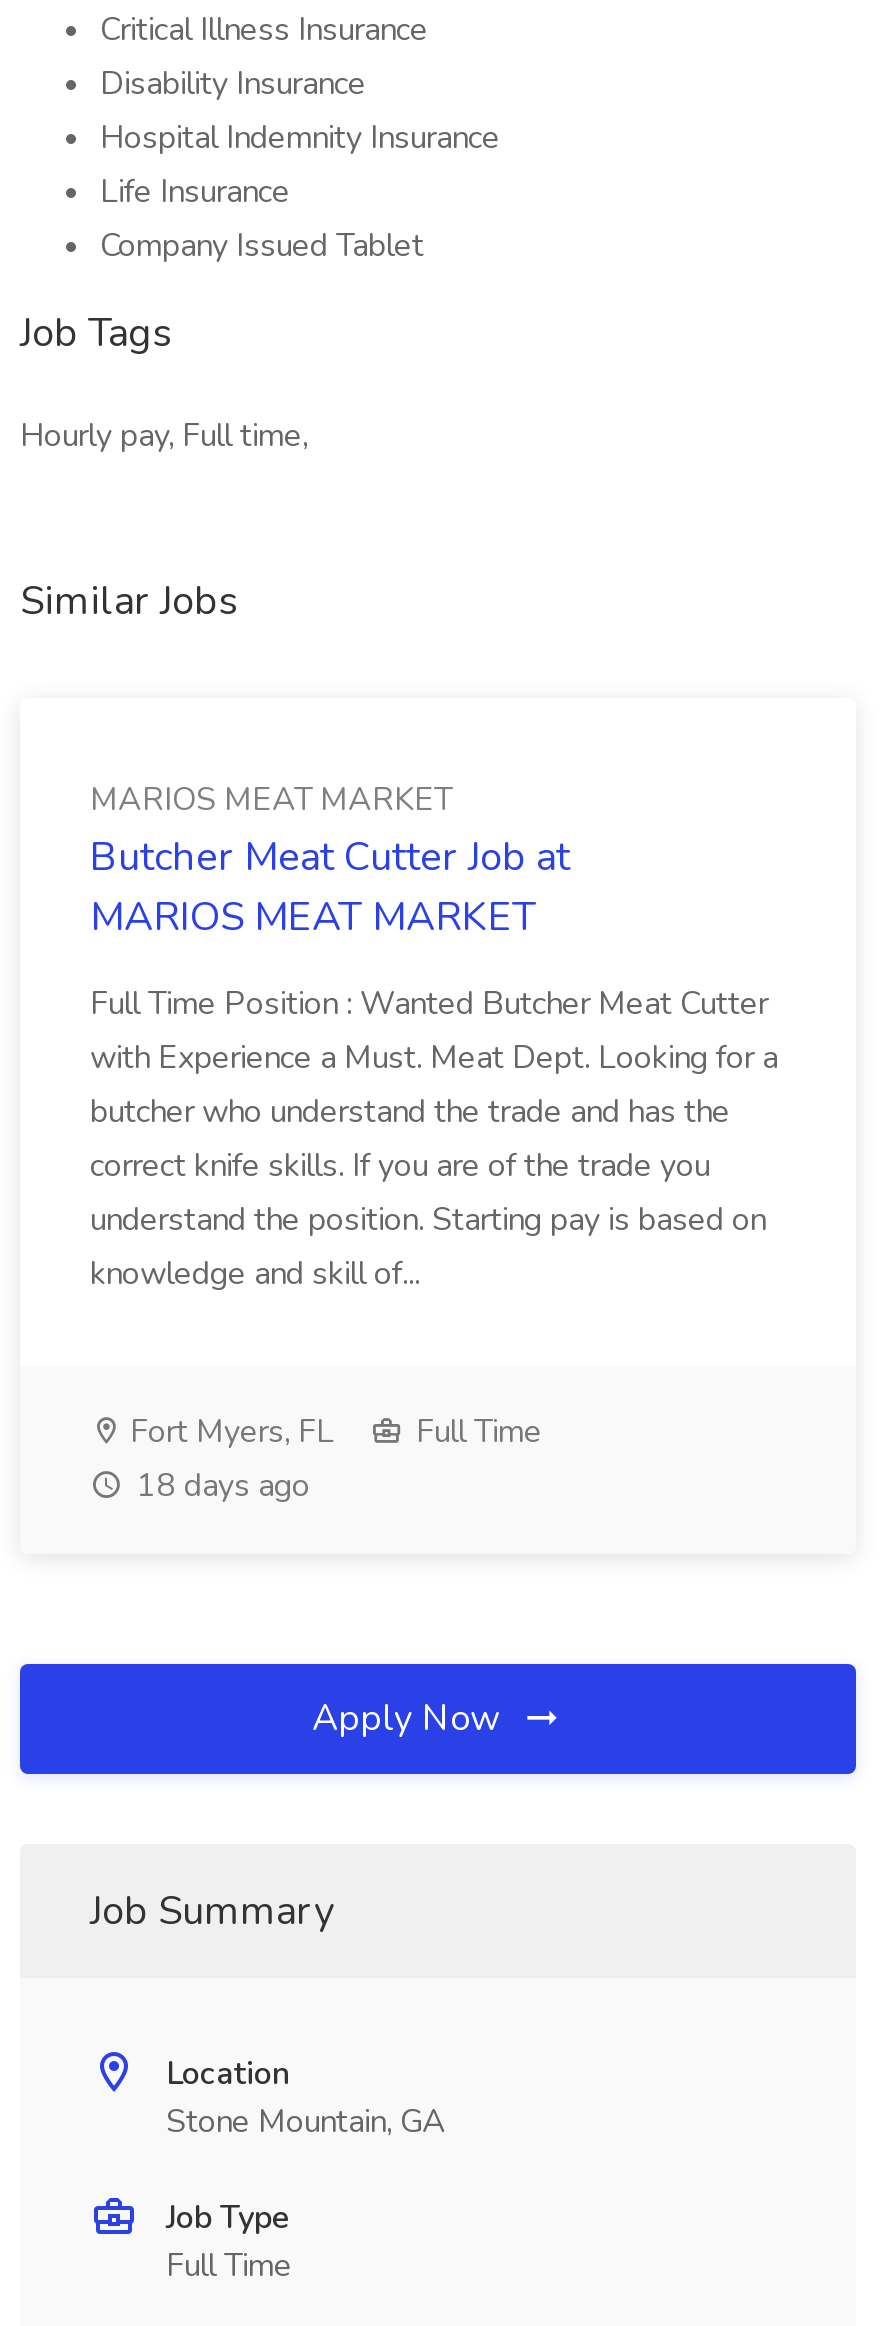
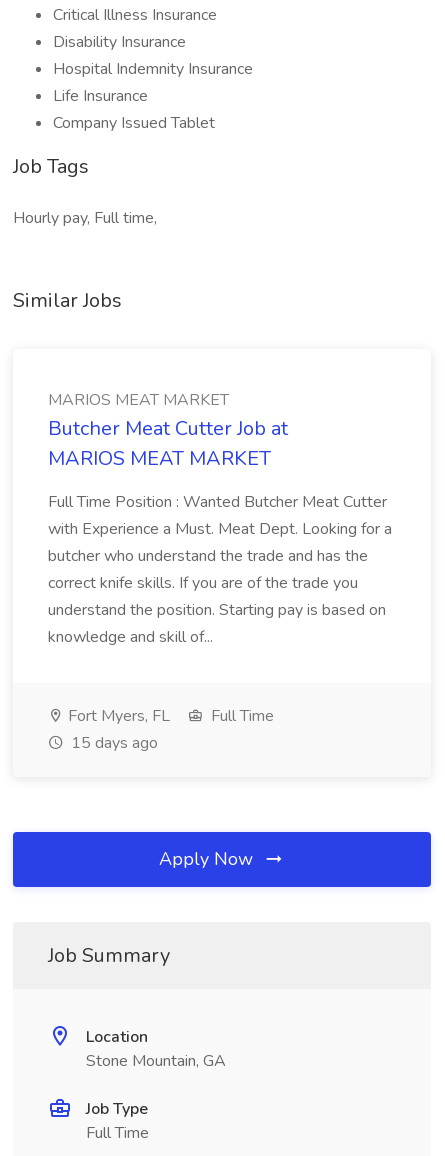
- 18 days ago
+ 15 days ago
